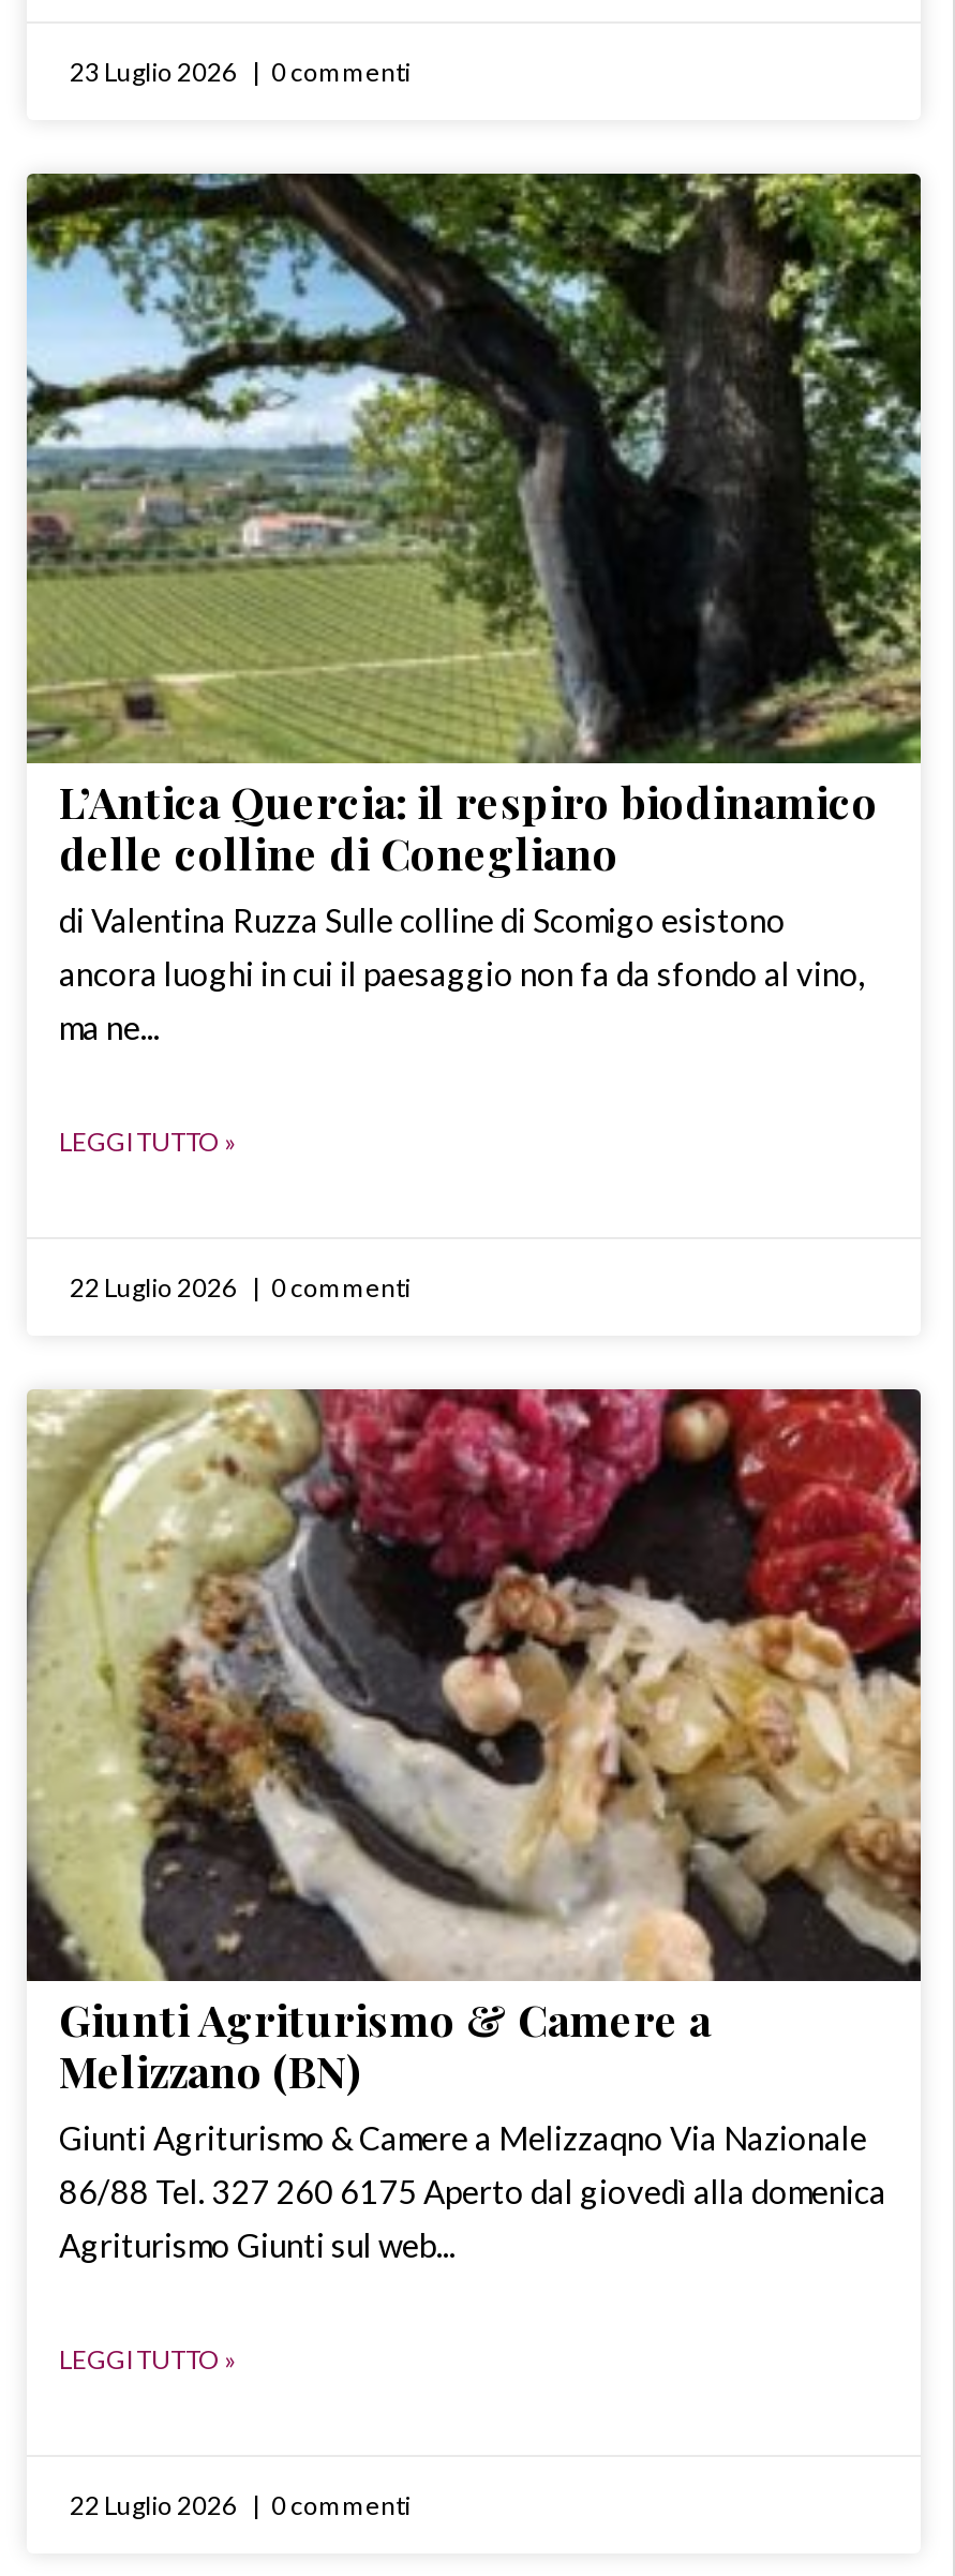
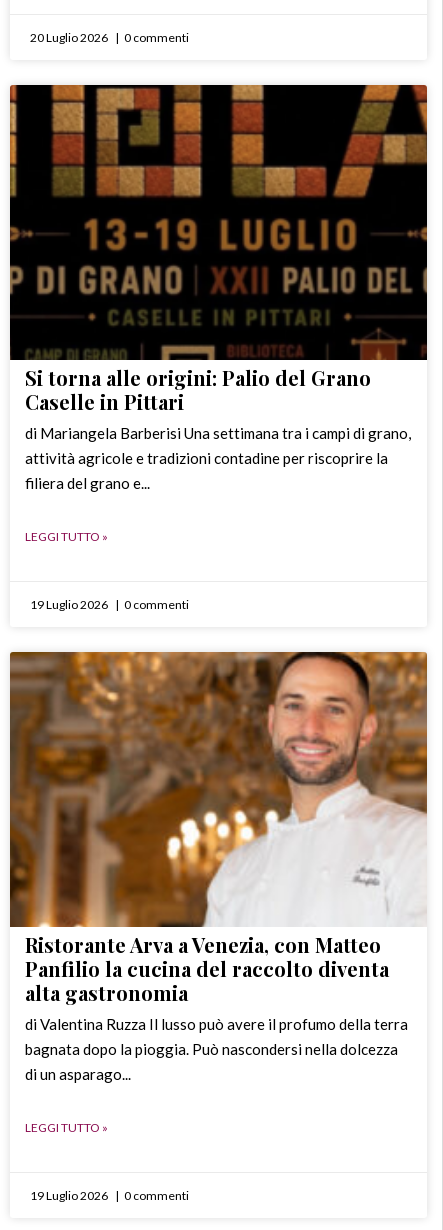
- 23 Luglio 2026
+ 20 Luglio 2026

- [image]
- L’Antica Quercia: il respiro biodinamico
- delle colline di Conegliano
- di Valentina Ruzza Sulle colline di Scomigo esistono
- ancora luoghi in cui il paesaggio non fa da sfondo al vino,
- ma ne...
+ [image]
+ Si torna alle origini: Palio del Grano
+ Caselle in Pittari
+ di Mariangela Barberisi Una settimana tra i campi di grano,
+ attività agricole e tradizioni contadine per riscoprire la
+ filiera del grano e...

- 22 Luglio 2026
+ 19 Luglio 2026

- [image]
- Giunti Agriturismo & Camere a
- Melizzano (BN)
- Giunti Agriturismo & Camere a Melizzaqno Via Nazionale
- 86/88 Tel. 327 260 6175 Aperto dal giovedì alla domenica
- Agriturismo Giunti sul web...
+ [image]
+ Ristorante Arva a Venezia, con Matteo
+ Panfilio la cucina del raccolto diventa
+ alta gastronomia
+ di Valentina Ruzza Il lusso può avere il profumo della terra
+ bagnata dopo la pioggia. Può nascondersi nella dolcezza
+ di un asparago...

- 22 Luglio 2026
+ 19 Luglio 2026
